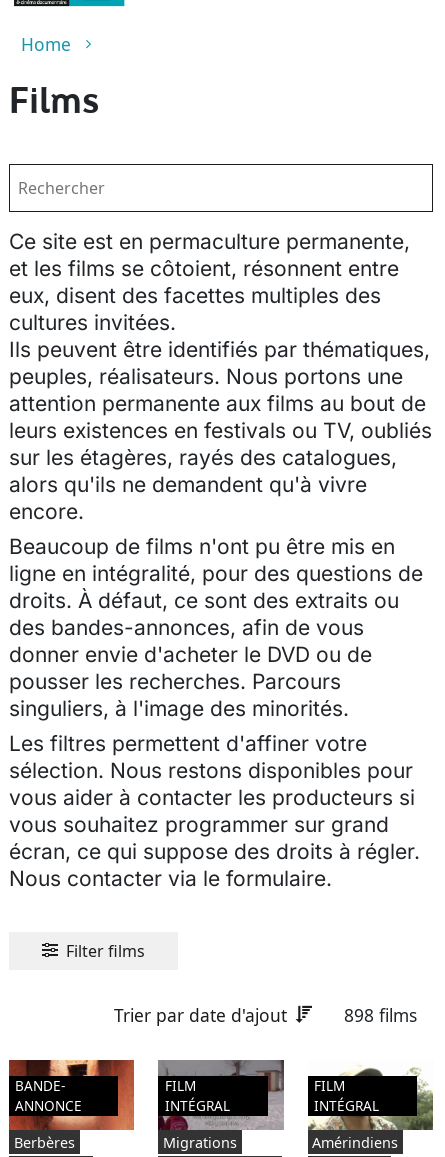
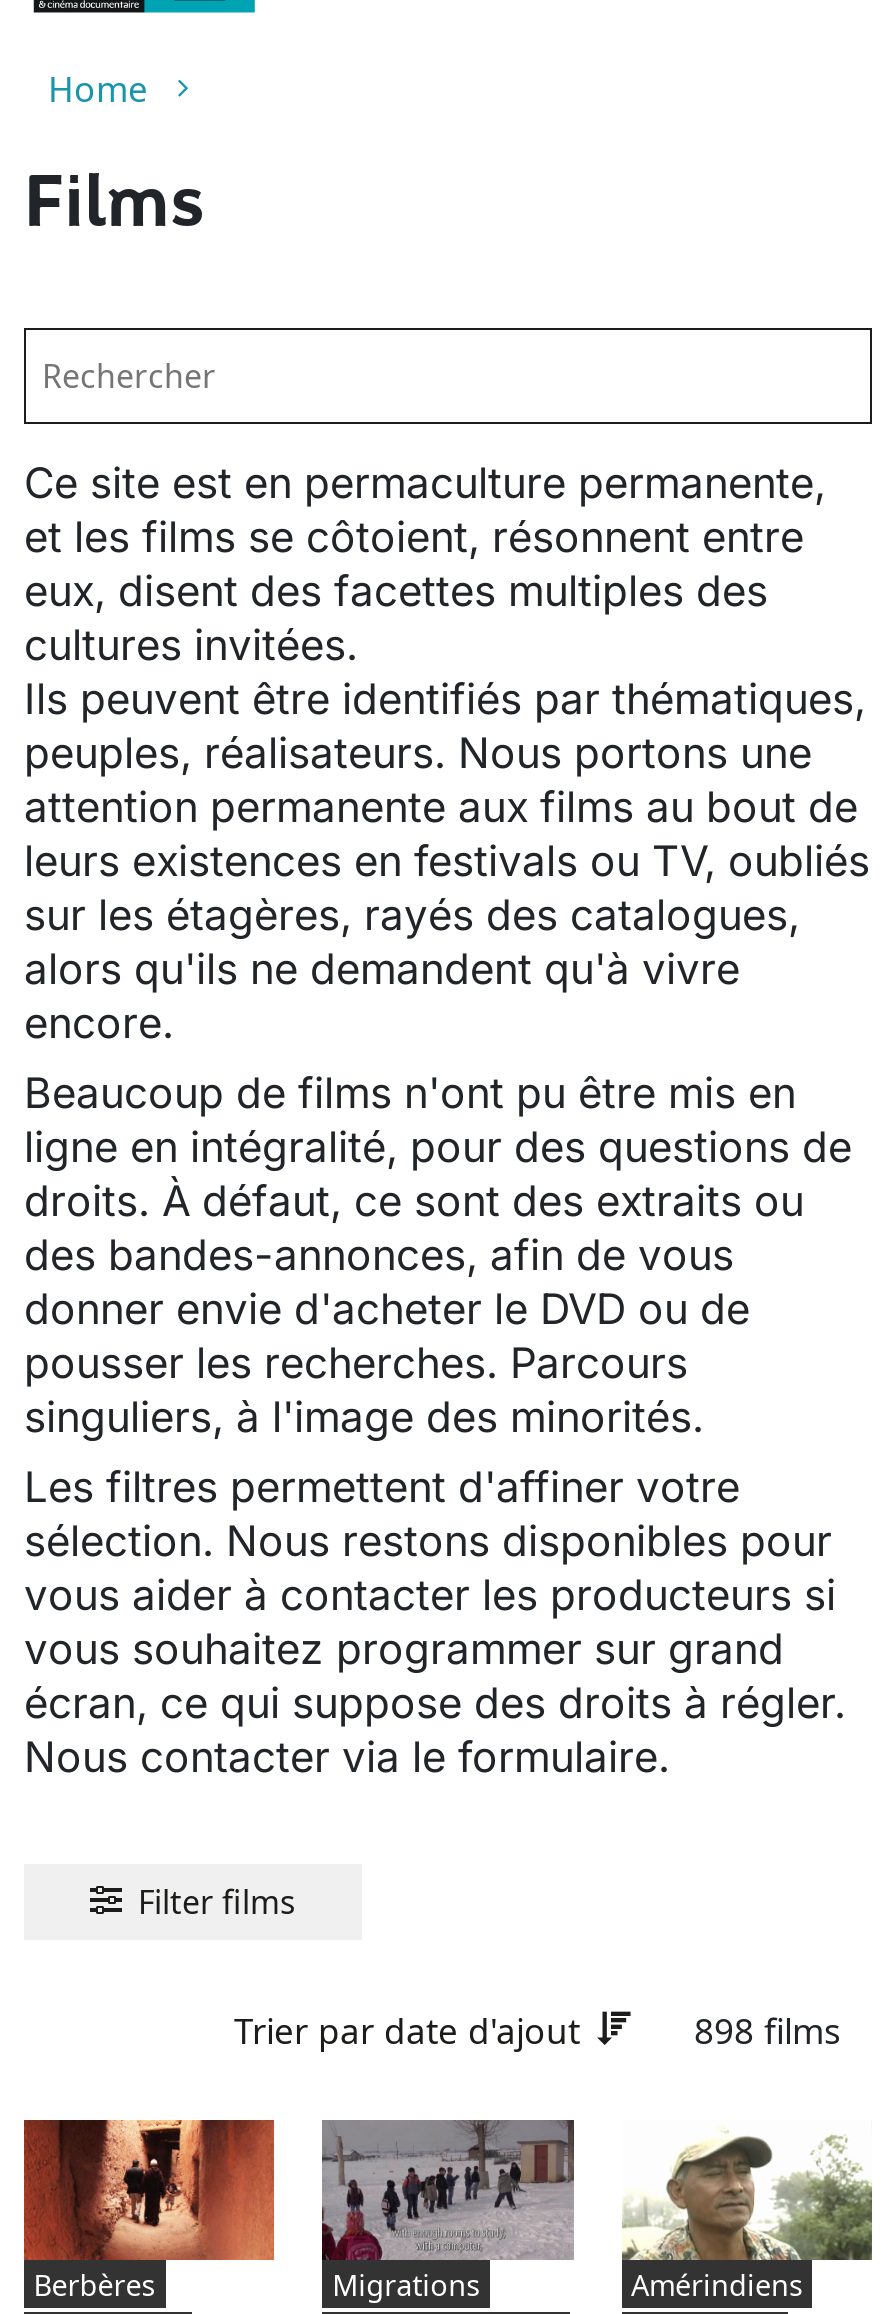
- BANDE-
- ANNONCE

- [image]
+ [image]

- FILM
- INTÉGRAL

- [image]
+ [image]

- FILM
- INTÉGRAL

- [image]
+ [image]
